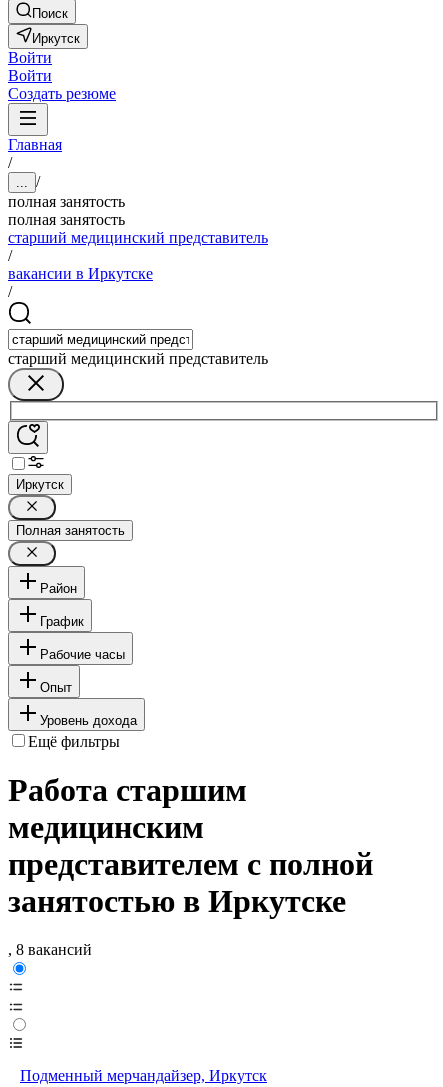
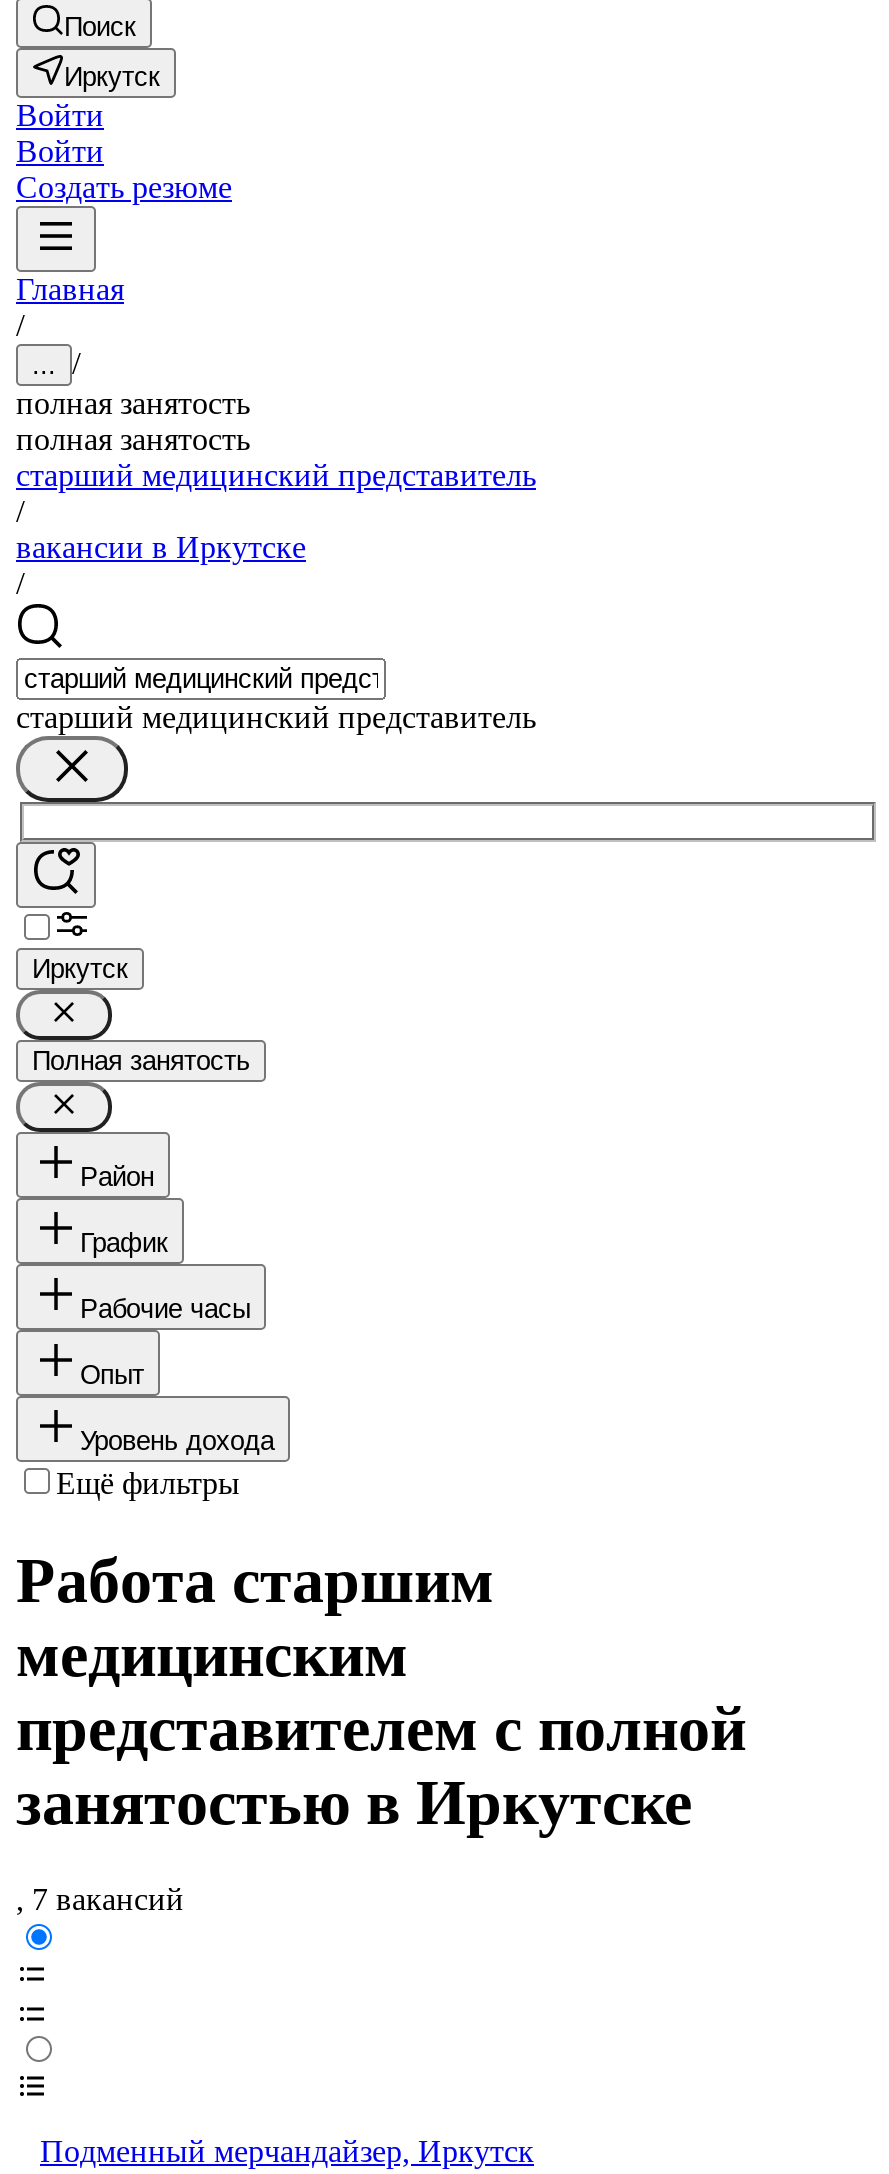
- , 8 вакансий
+ , 7 вакансий
